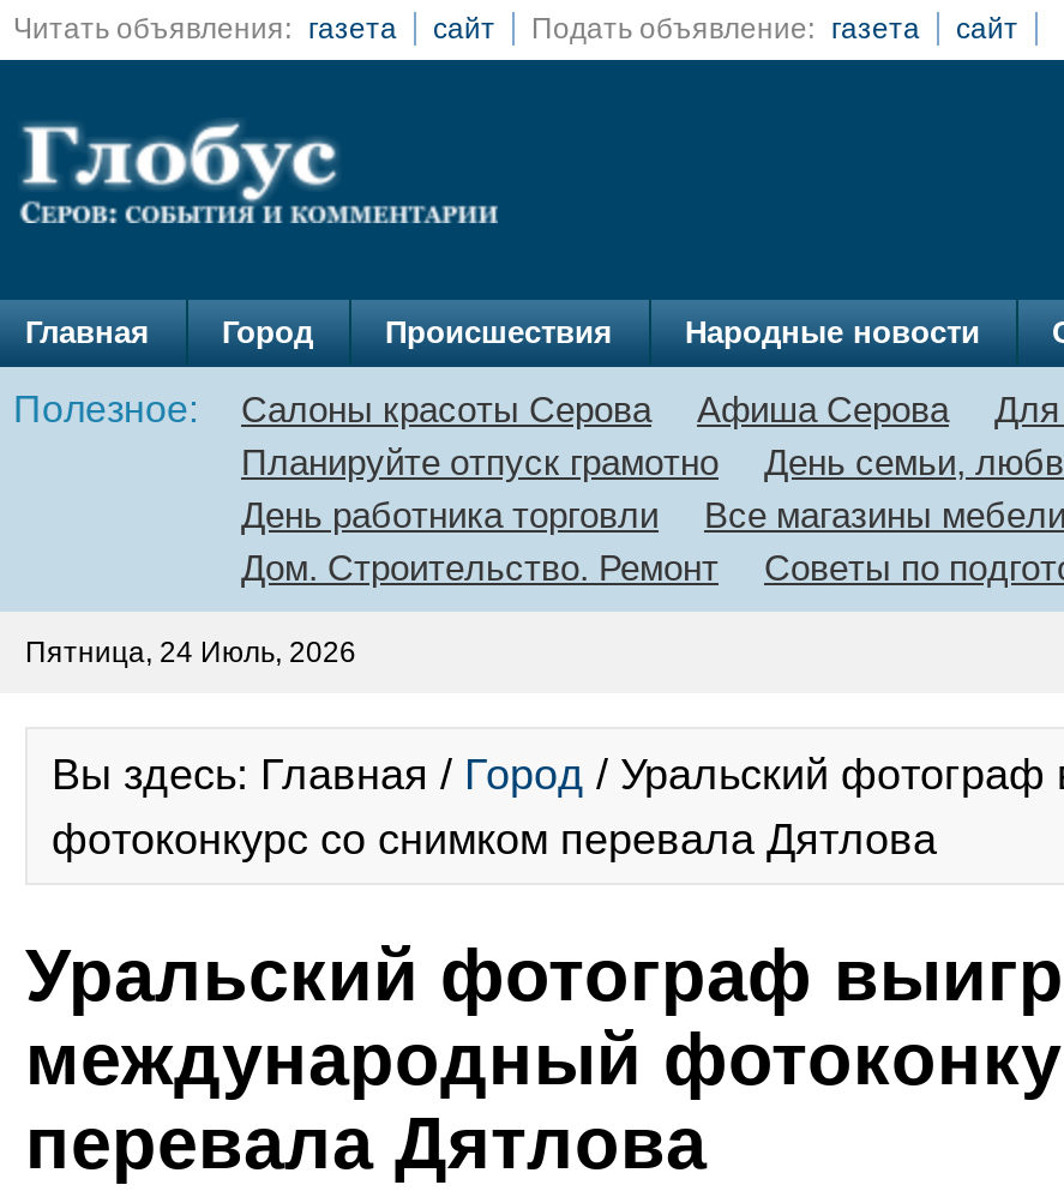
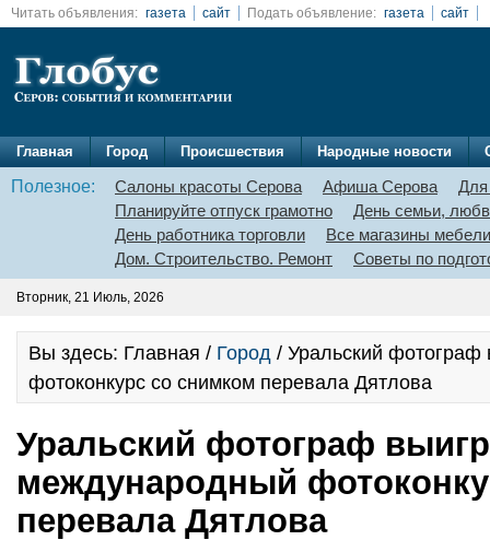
- Пятница, 24 Июль, 2026
+ Вторник, 21 Июль, 2026
